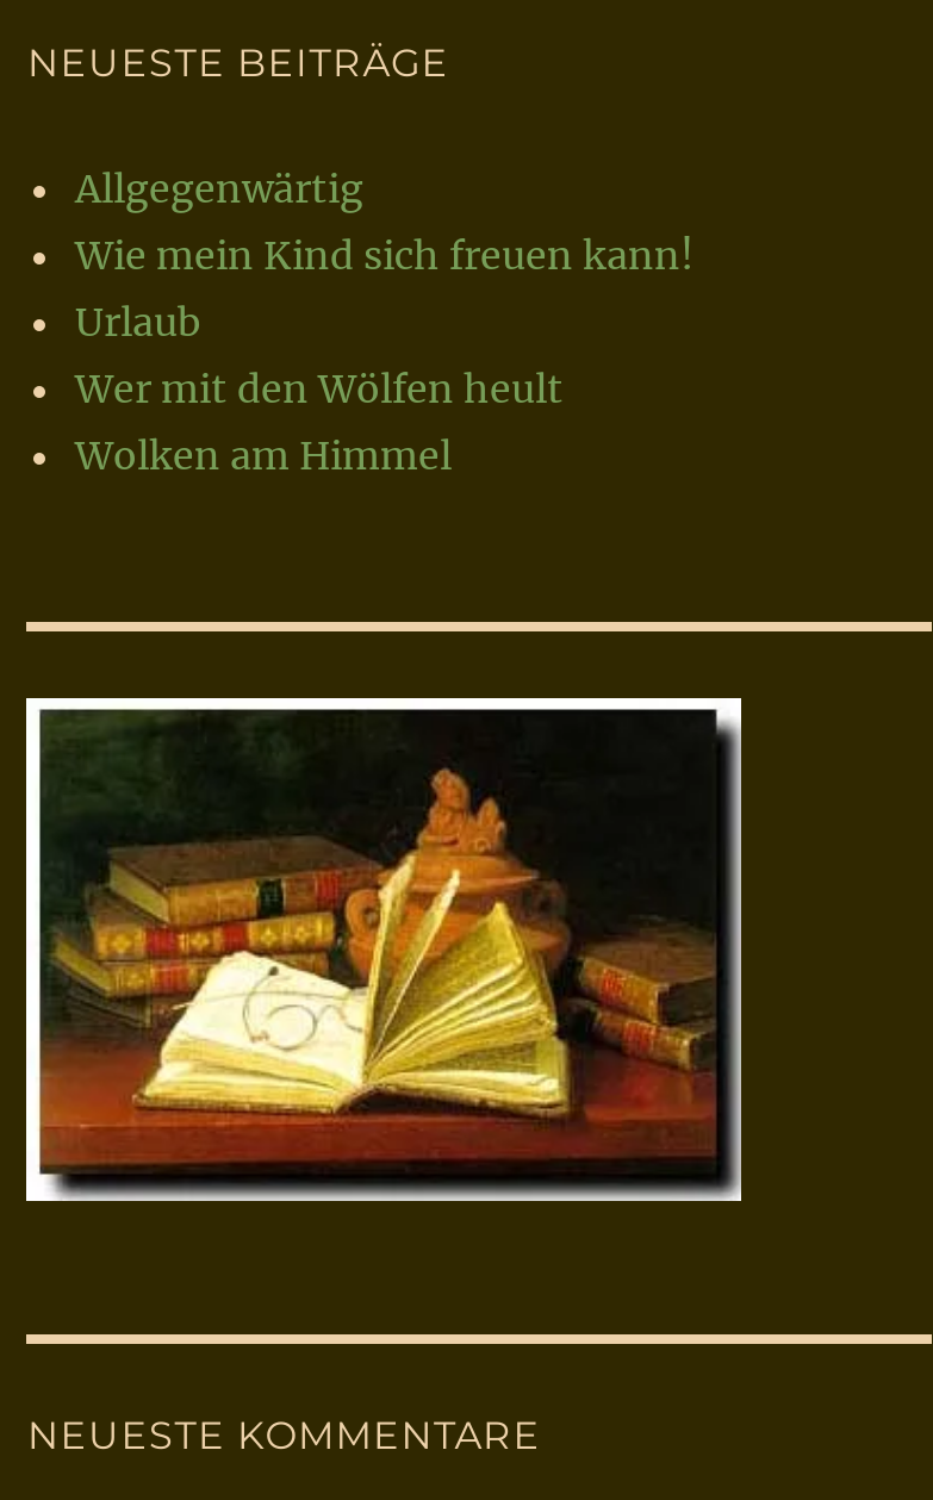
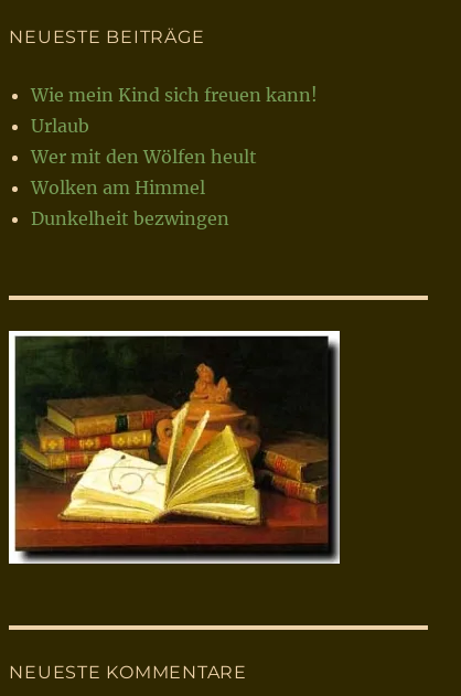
- Allgegenwärtig

moved up: Wie mein Kind sich freuen kann! | Urlaub | Wer mit den Wölfen heult | Wolken am Himmel

+ Dunkelheit bezwingen
